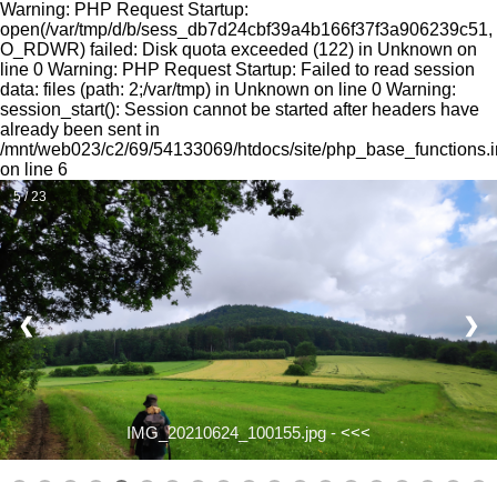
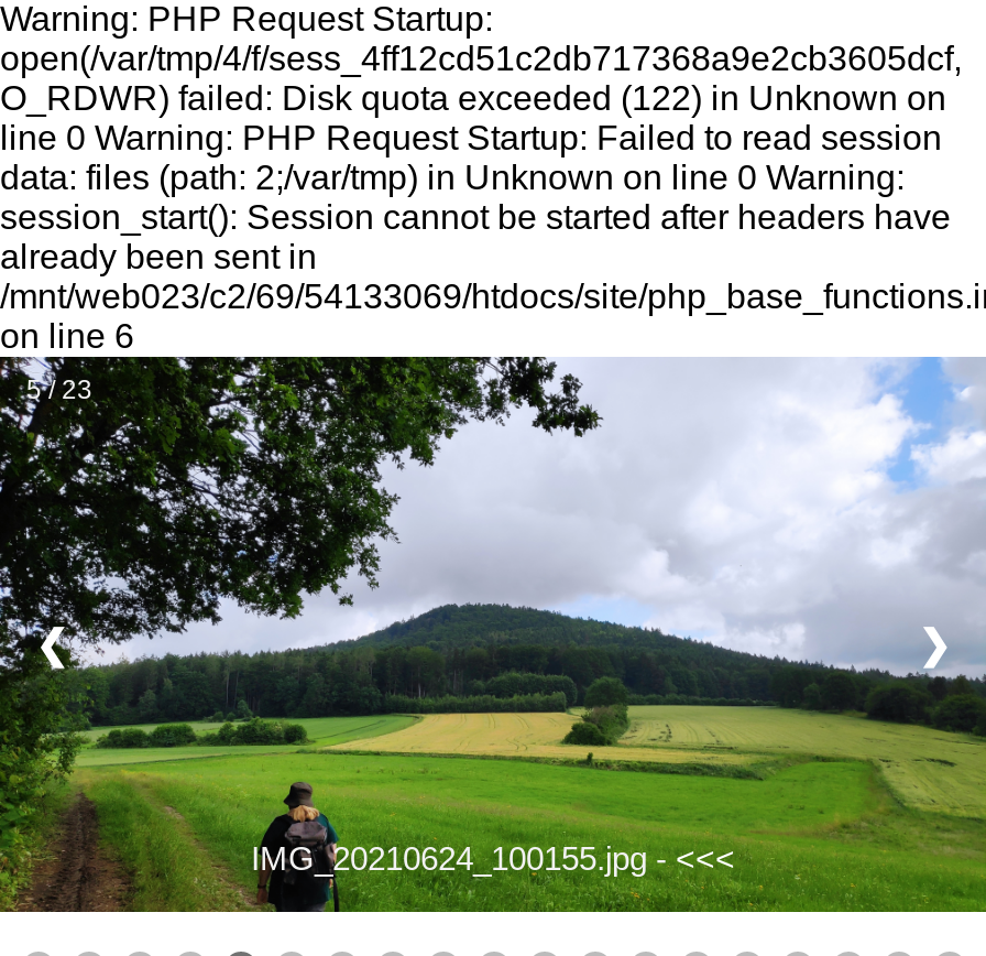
- open(/var/tmp/d/b/sess_db7d24cbf39a4b166f37f3a906239c51,
+ open(/var/tmp/4/f/sess_4ff12cd51c2db717368a9e2cb3605dcf,
